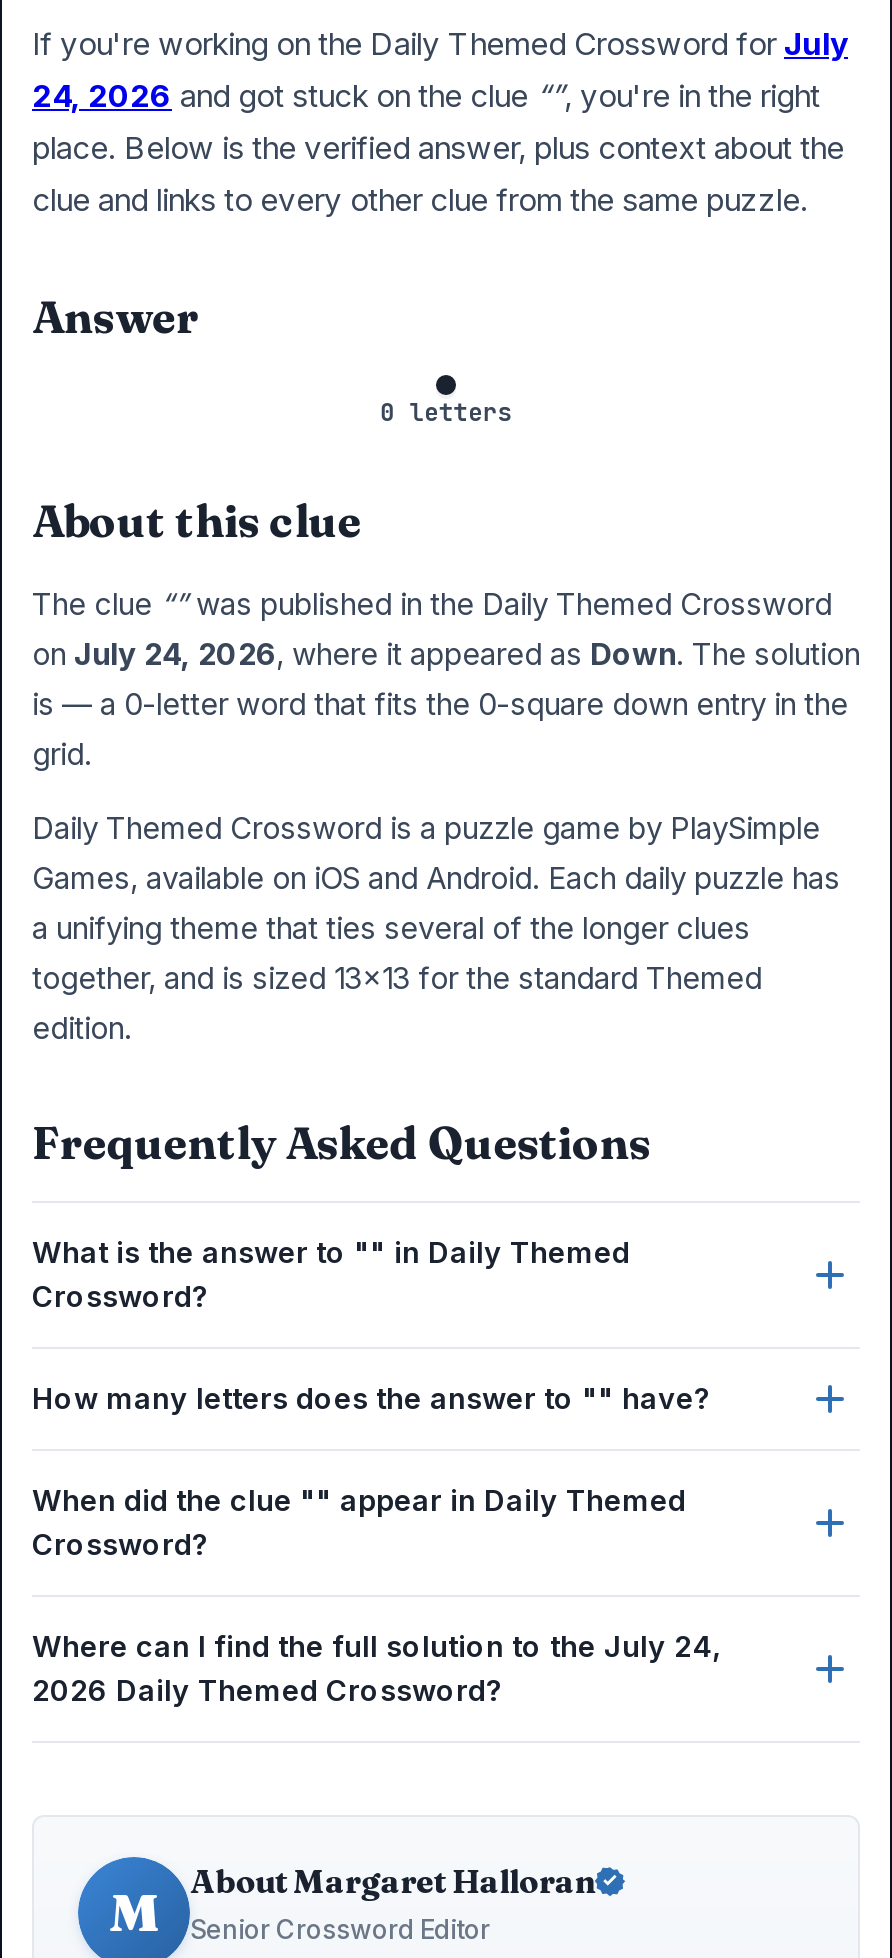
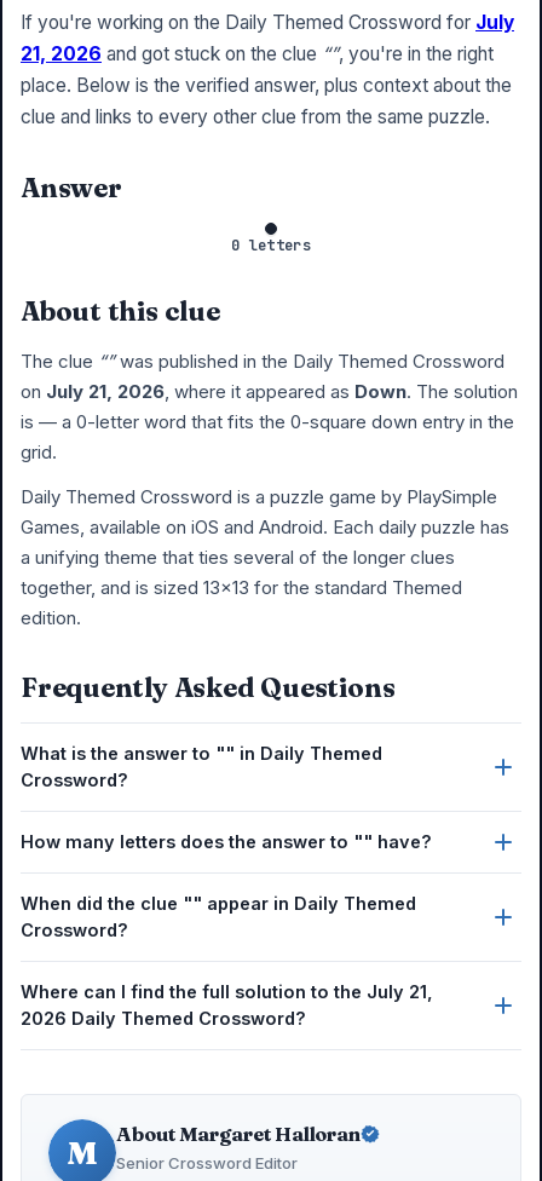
- 24, 2026 and got stuck on the clue “”, you're in the right
+ 21, 2026 and got stuck on the clue “”, you're in the right

- on July 24, 2026, where it appeared as Down. The solution
+ on July 21, 2026, where it appeared as Down. The solution

- Where can I find the full solution to the July 24,
+ Where can I find the full solution to the July 21,
